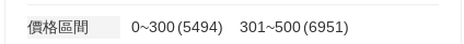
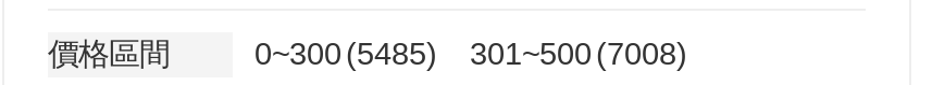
- 0~300 (5494)
+ 0~300 (5485)

- 301~500 (6951)
+ 301~500 (7008)
